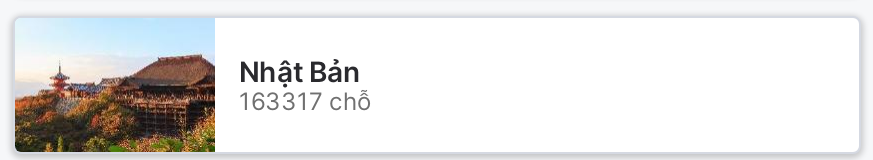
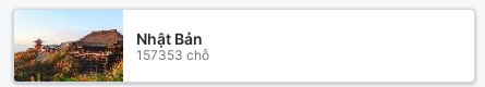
- 163317 chỗ
+ 157353 chỗ
